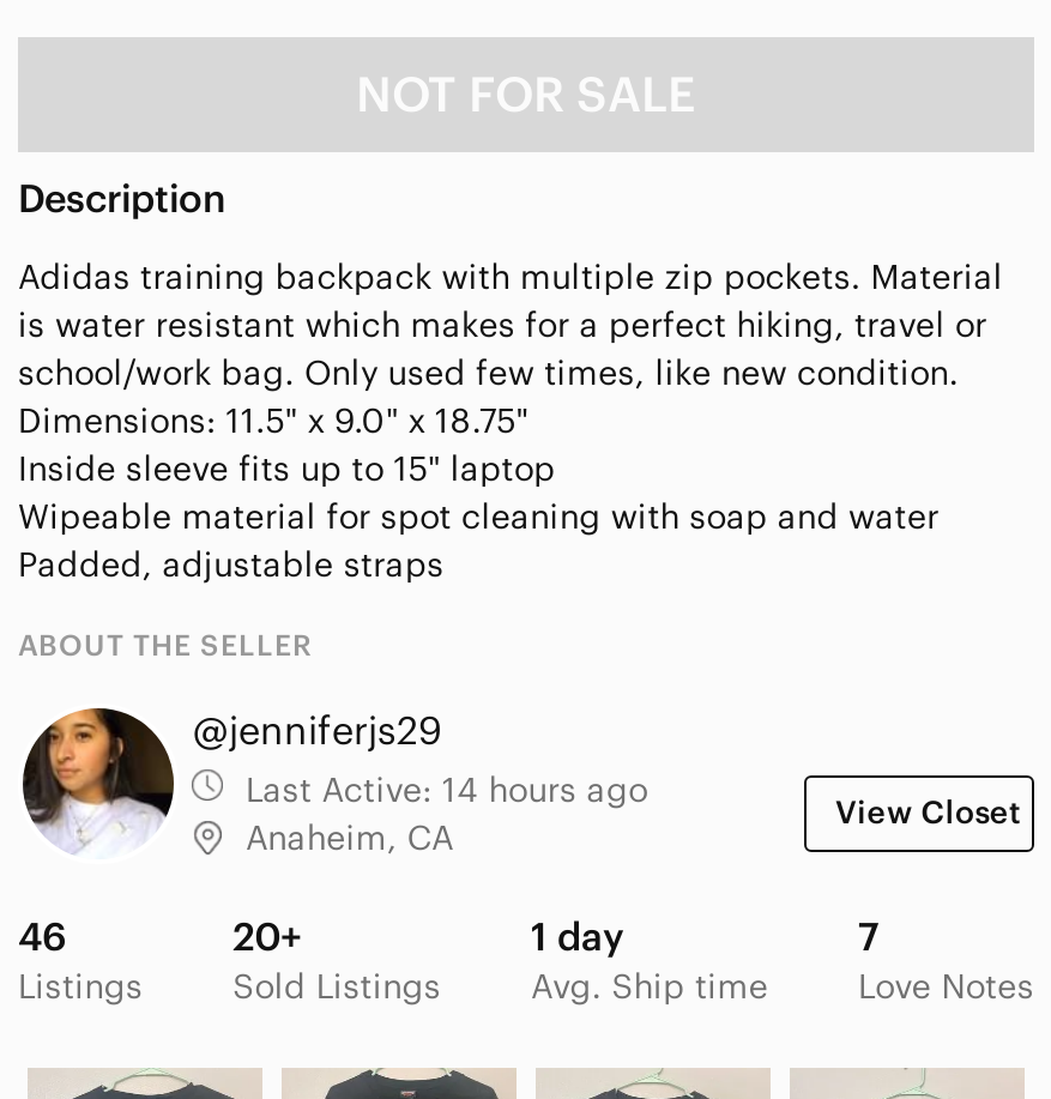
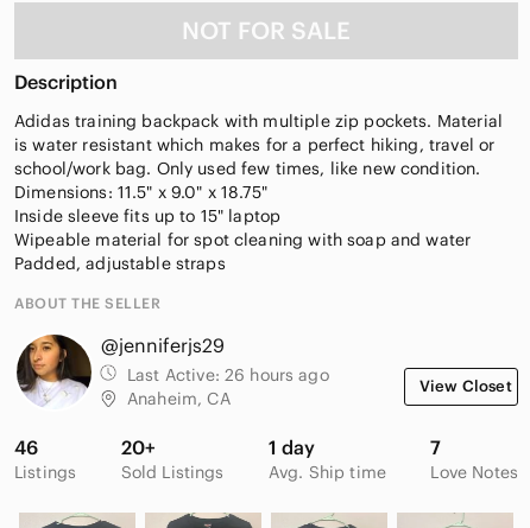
- Last Active: 14 hours ago
+ Last Active: 26 hours ago
